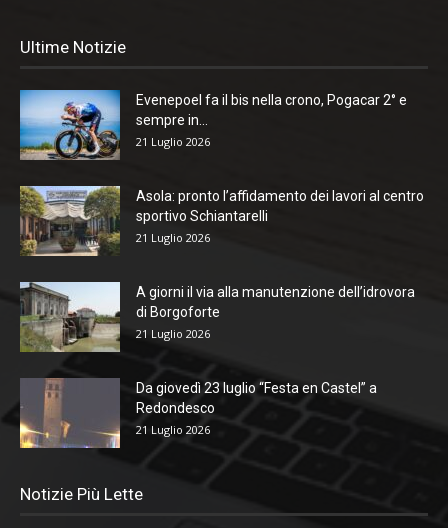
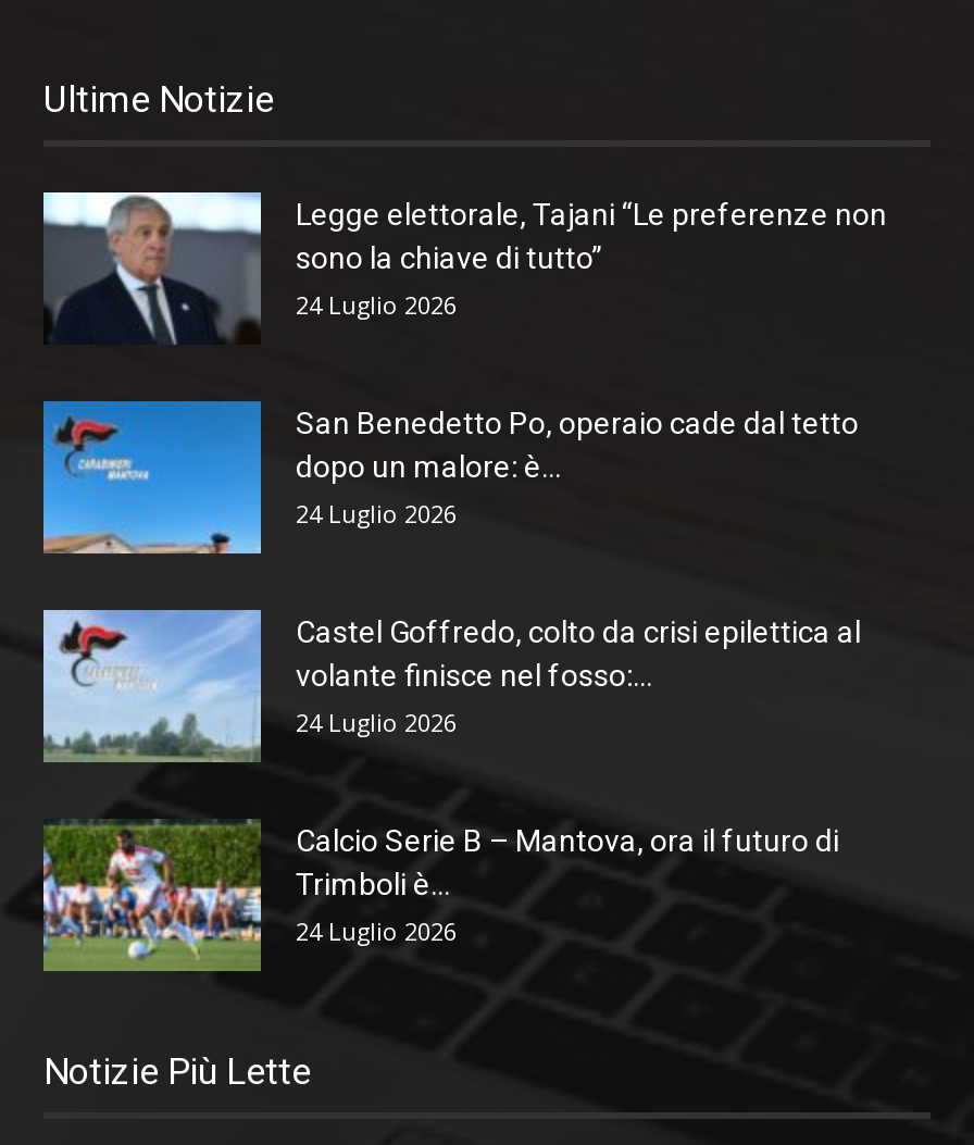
- [image]
- Evenepoel fa il bis nella crono, Pogacar 2° e
- sempre in...
- 21 Luglio 2026
+ [image]
+ Legge elettorale, Tajani “Le preferenze non
+ sono la chiave di tutto”
+ 24 Luglio 2026

- [image]
- Asola: pronto l’affidamento dei lavori al centro
- sportivo Schiantarelli
- 21 Luglio 2026
+ [image]
+ San Benedetto Po, operaio cade dal tetto
+ dopo un malore: è...
+ 24 Luglio 2026

- [image]
- A giorni il via alla manutenzione dell’idrovora
- di Borgoforte
- 21 Luglio 2026
+ [image]
+ Castel Goffredo, colto da crisi epilettica al
+ volante finisce nel fosso:...
+ 24 Luglio 2026

- [image]
- Da giovedì 23 luglio “Festa en Castel” a
- Redondesco
- 21 Luglio 2026
+ [image]
+ Calcio Serie B – Mantova, ora il futuro di
+ Trimboli è...
+ 24 Luglio 2026
